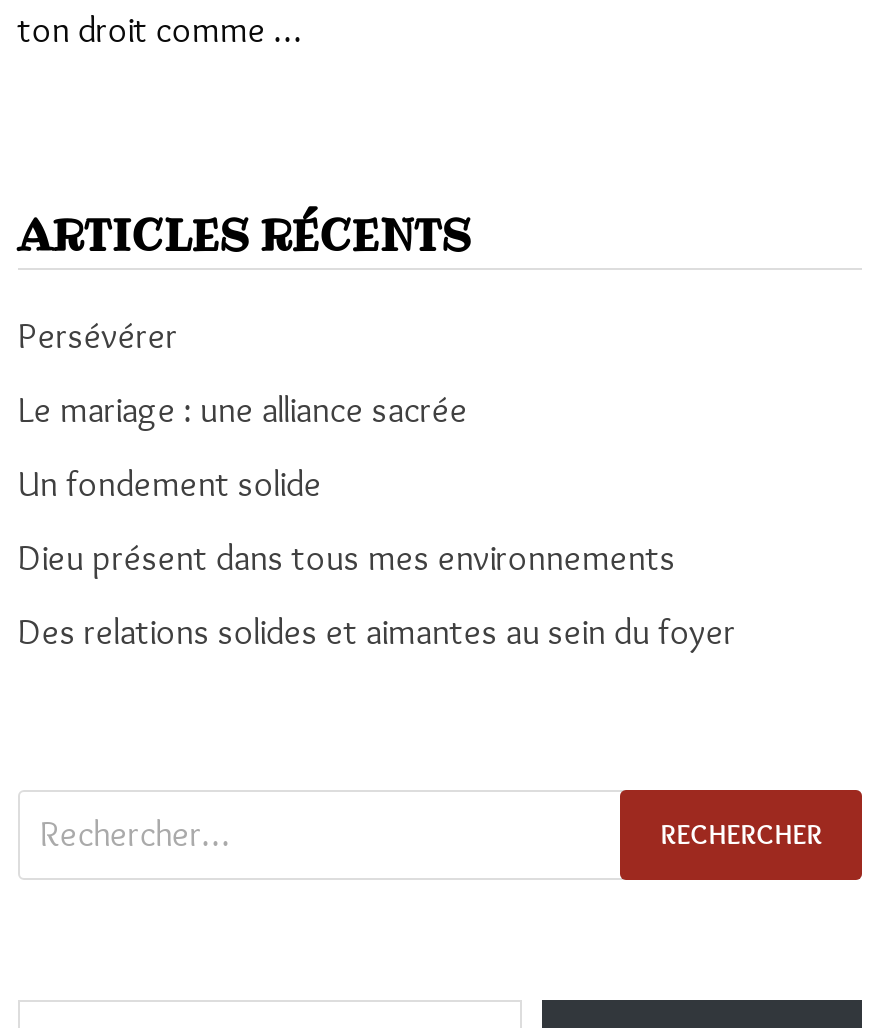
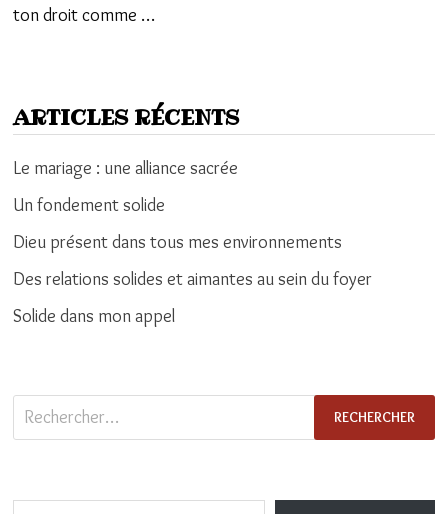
- Persévérer

moved up: Le mariage : une alliance sacrée | Un fondement solide | Dieu présent dans tous mes environnements | Des relations solides et aimantes au sein du foyer

+ Solide dans mon appel
